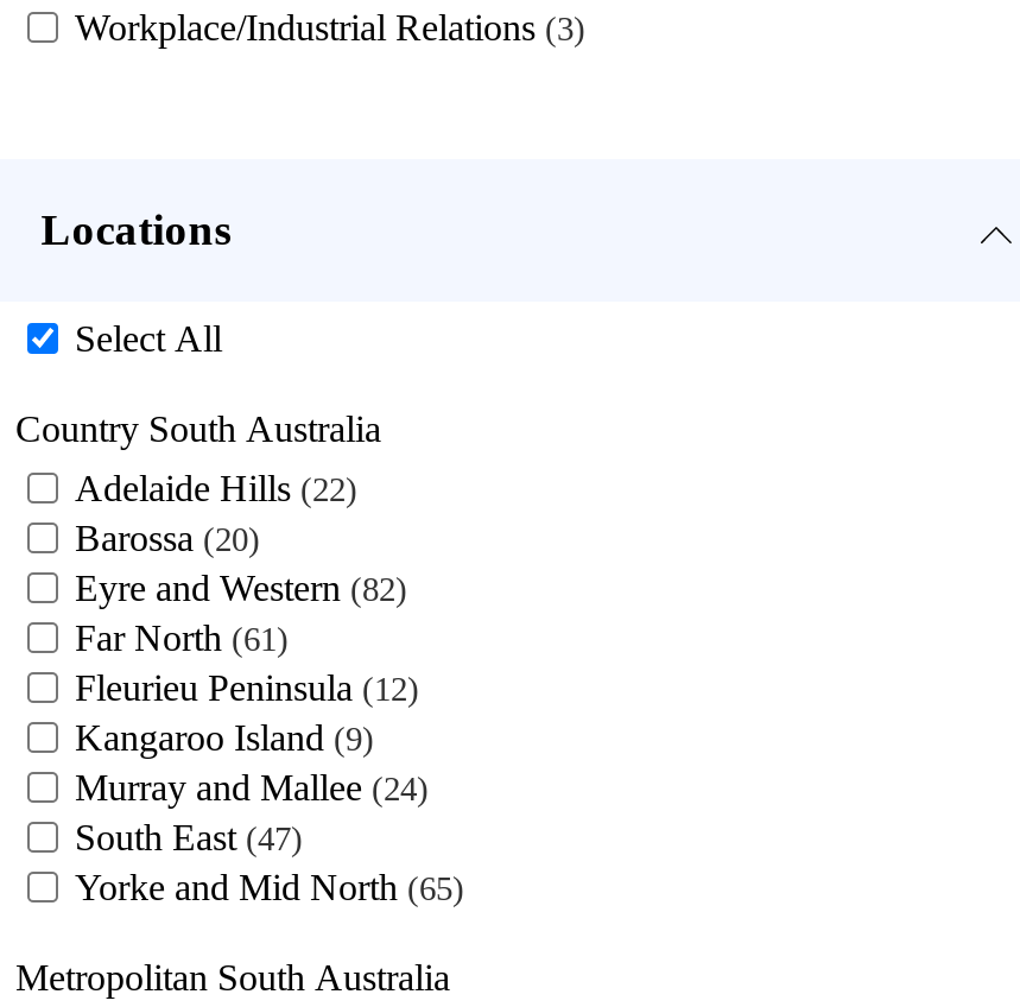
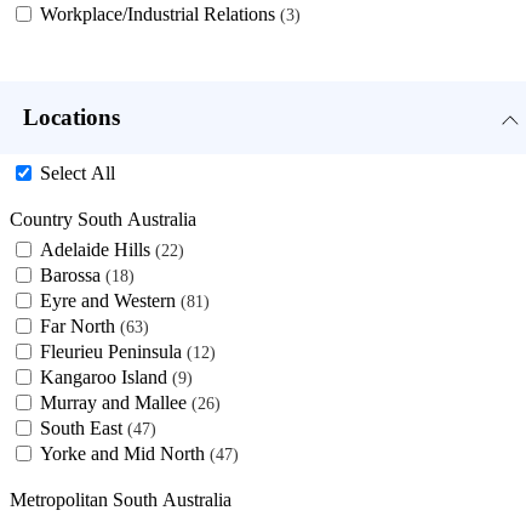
- Barossa 20
+ Barossa 18

- Eyre and Western 82
+ Eyre and Western 81

- Far North 61
+ Far North 63

- Murray and Mallee 24
+ Murray and Mallee 26

- Yorke and Mid North 65
+ Yorke and Mid North 47
